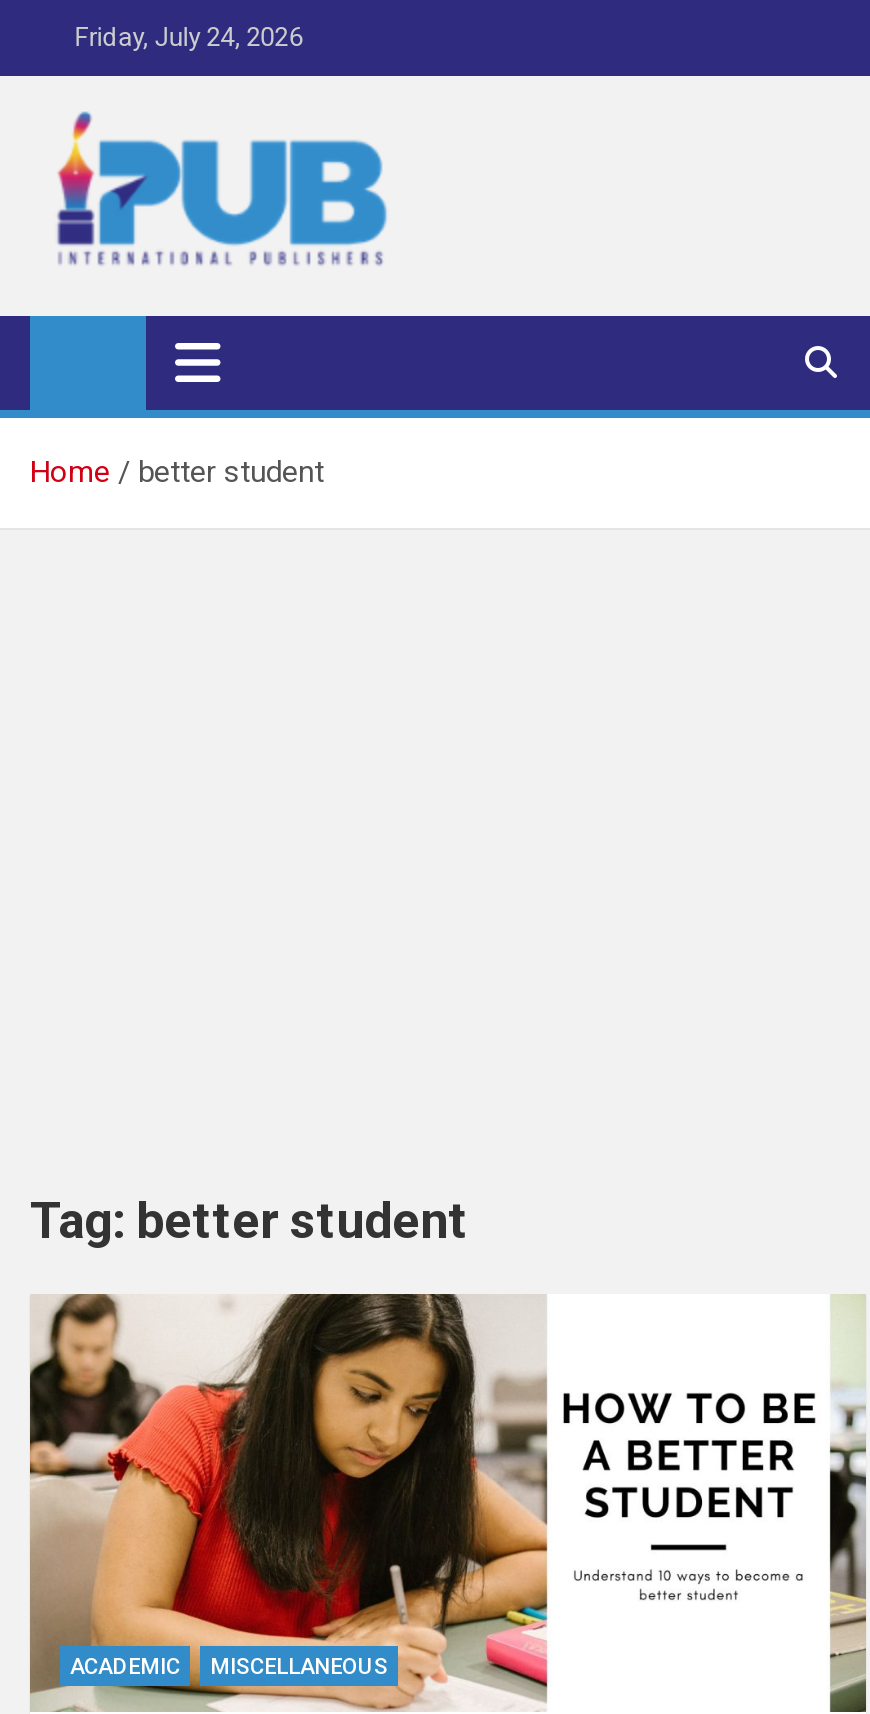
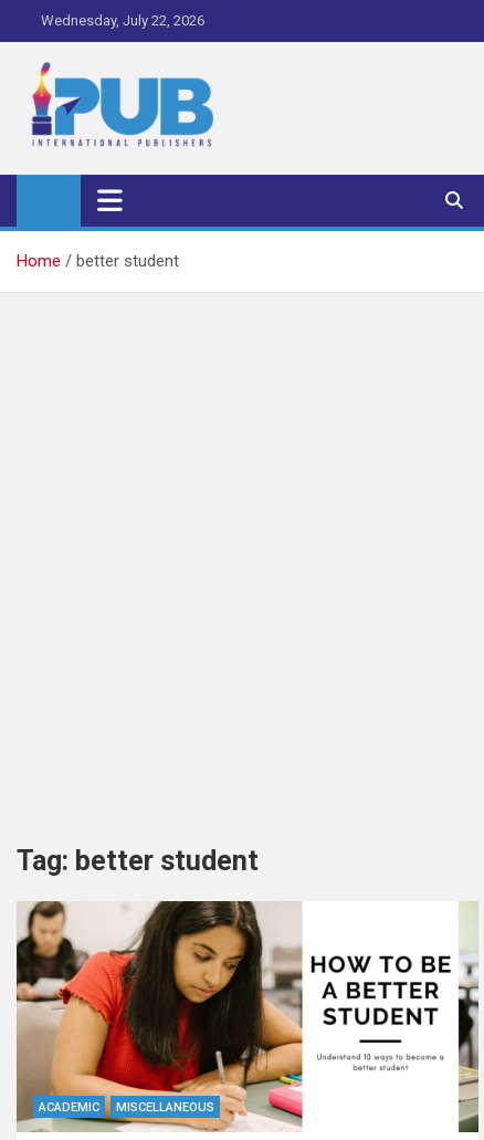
- Friday, July 24, 2026
+ Wednesday, July 22, 2026
